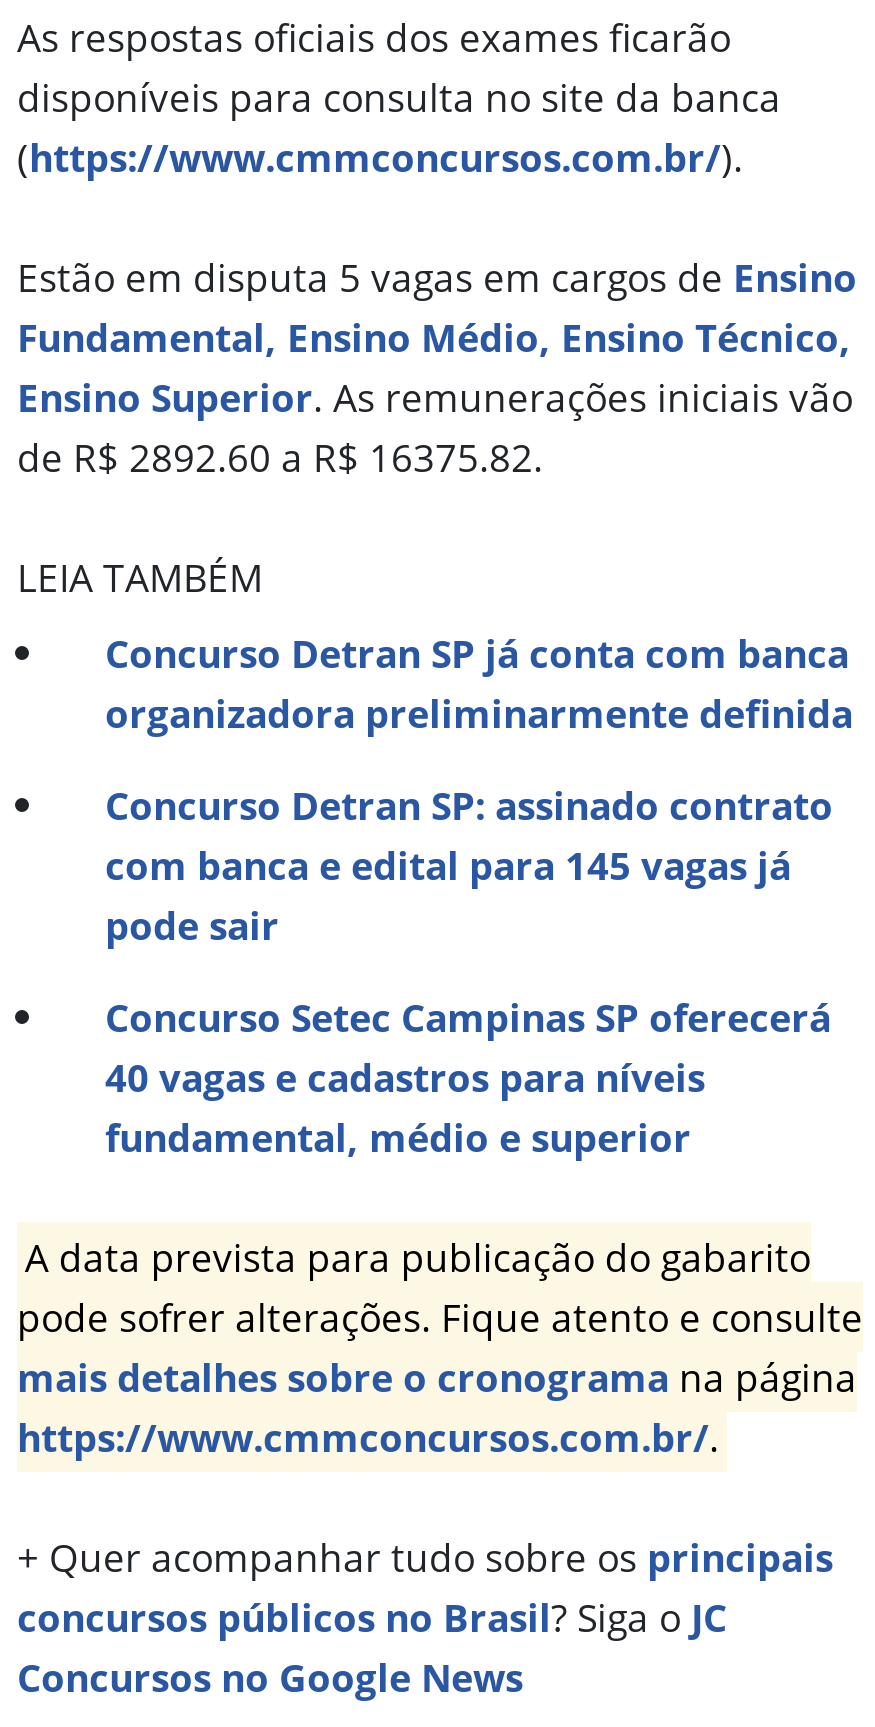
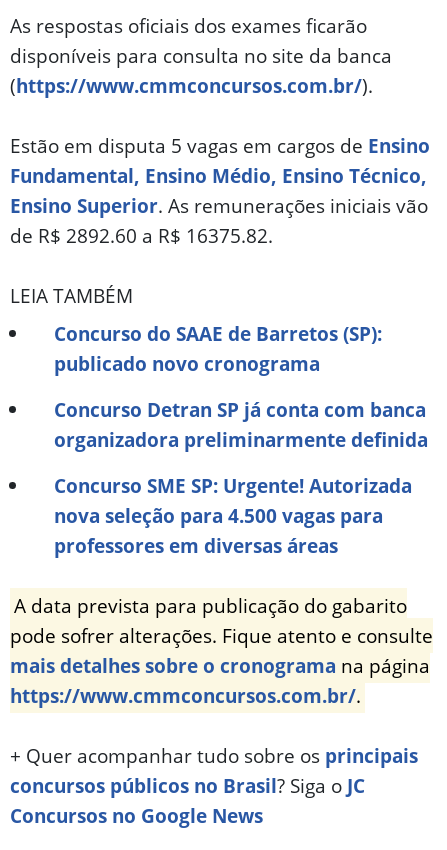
+ Concurso do SAAE de Barretos (SP):
+ publicado novo cronograma

moved down: Concurso Detran SP já conta com banca | organizadora preliminarmente definida

- Concurso Detran SP: assinado contrato
- com banca e edital para 145 vagas já
- pode sair
- Concurso Setec Campinas SP oferecerá
- 40 vagas e cadastros para níveis
- fundamental, médio e superior
+ Concurso SME SP: Urgente! Autorizada
+ nova seleção para 4.500 vagas para
+ professores em diversas áreas
